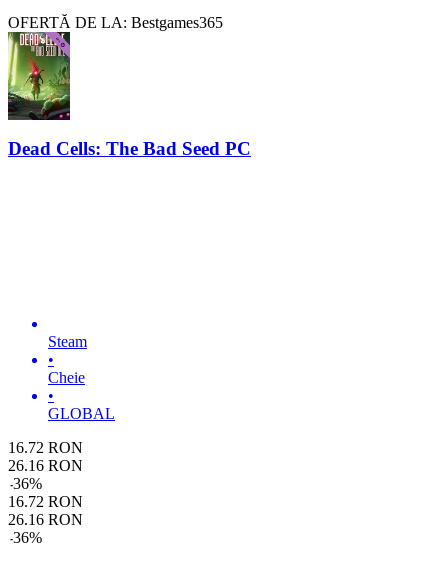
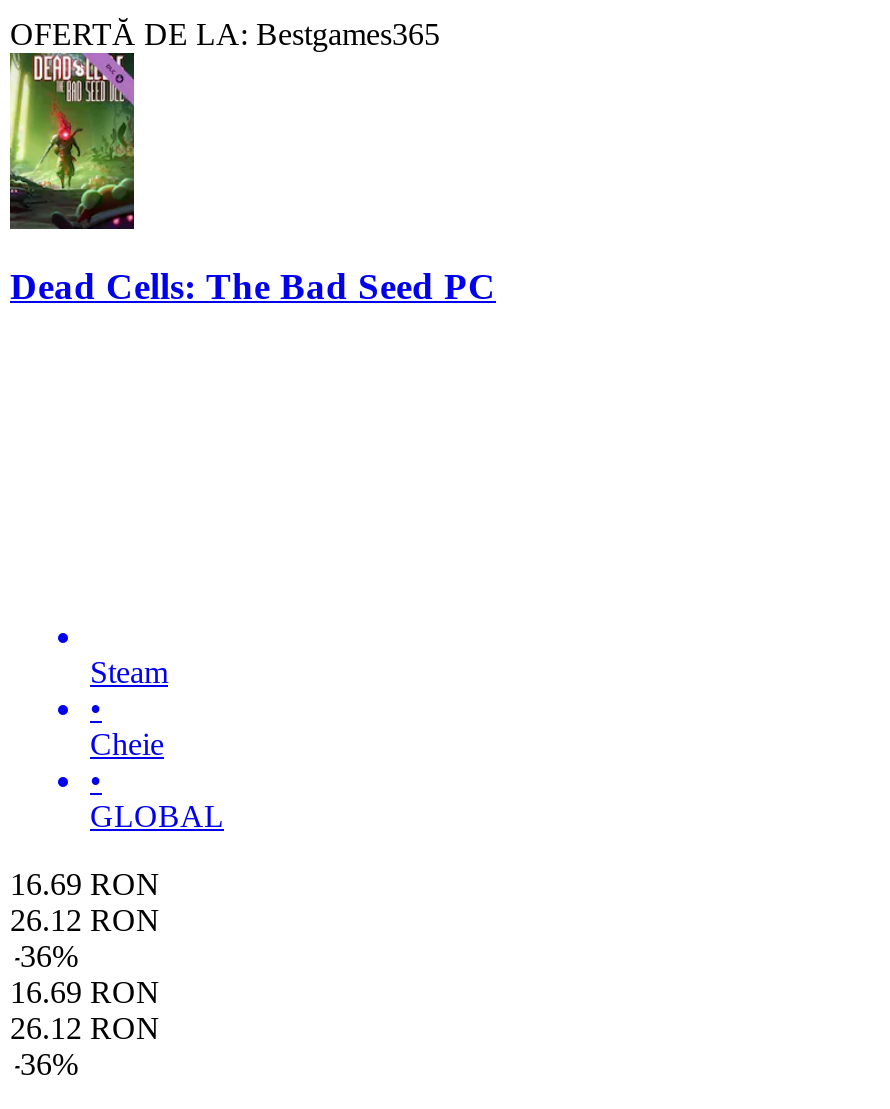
- 16.72 RON
+ 16.69 RON

- 26.16 RON
+ 26.12 RON

- 16.72 RON
+ 16.69 RON

- 26.16 RON
+ 26.12 RON
